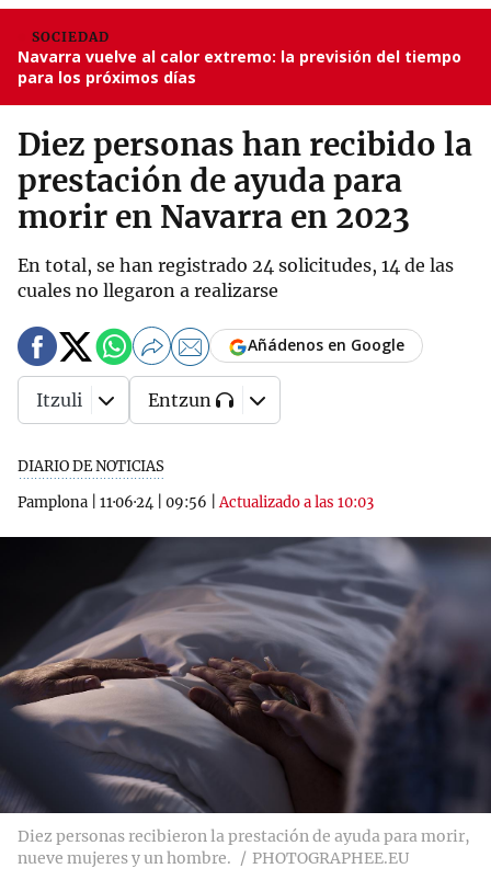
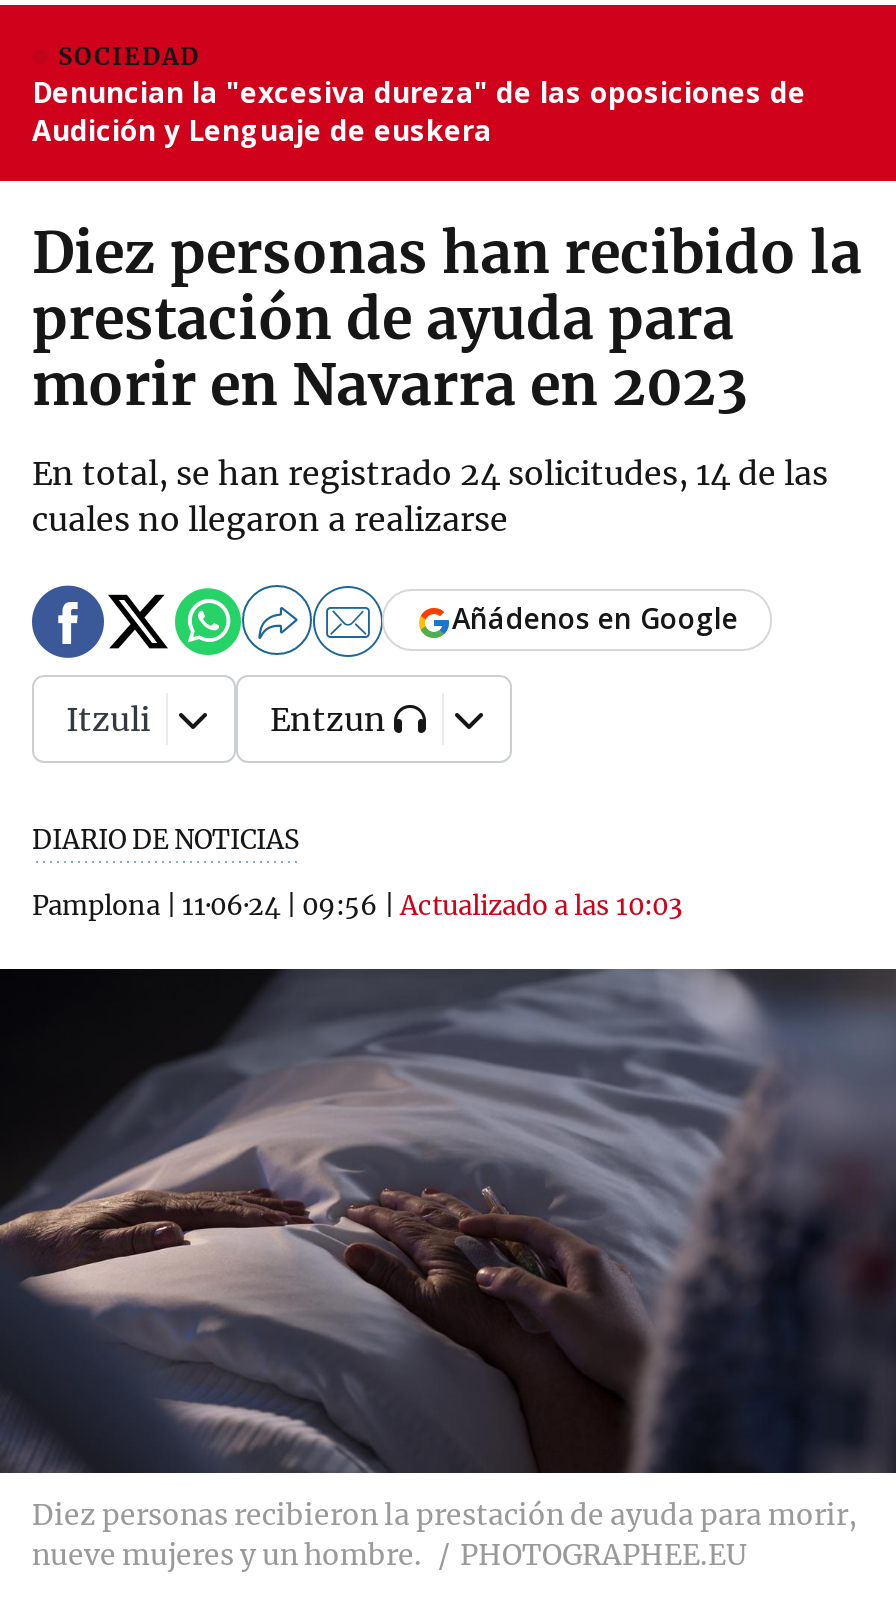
- Navarra vuelve al calor extremo: la previsión del tiempo
- para los próximos días
+ Denuncian la "excesiva dureza" de las oposiciones de
+ Audición y Lenguaje de euskera
